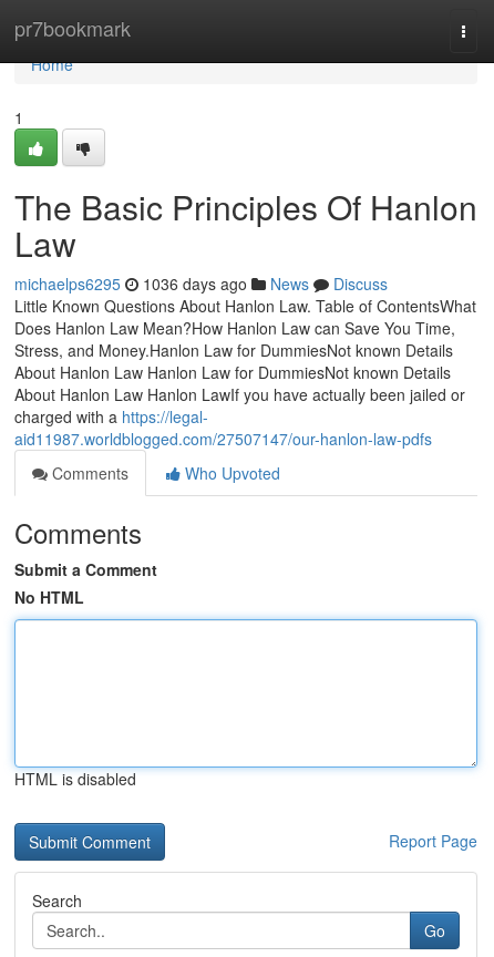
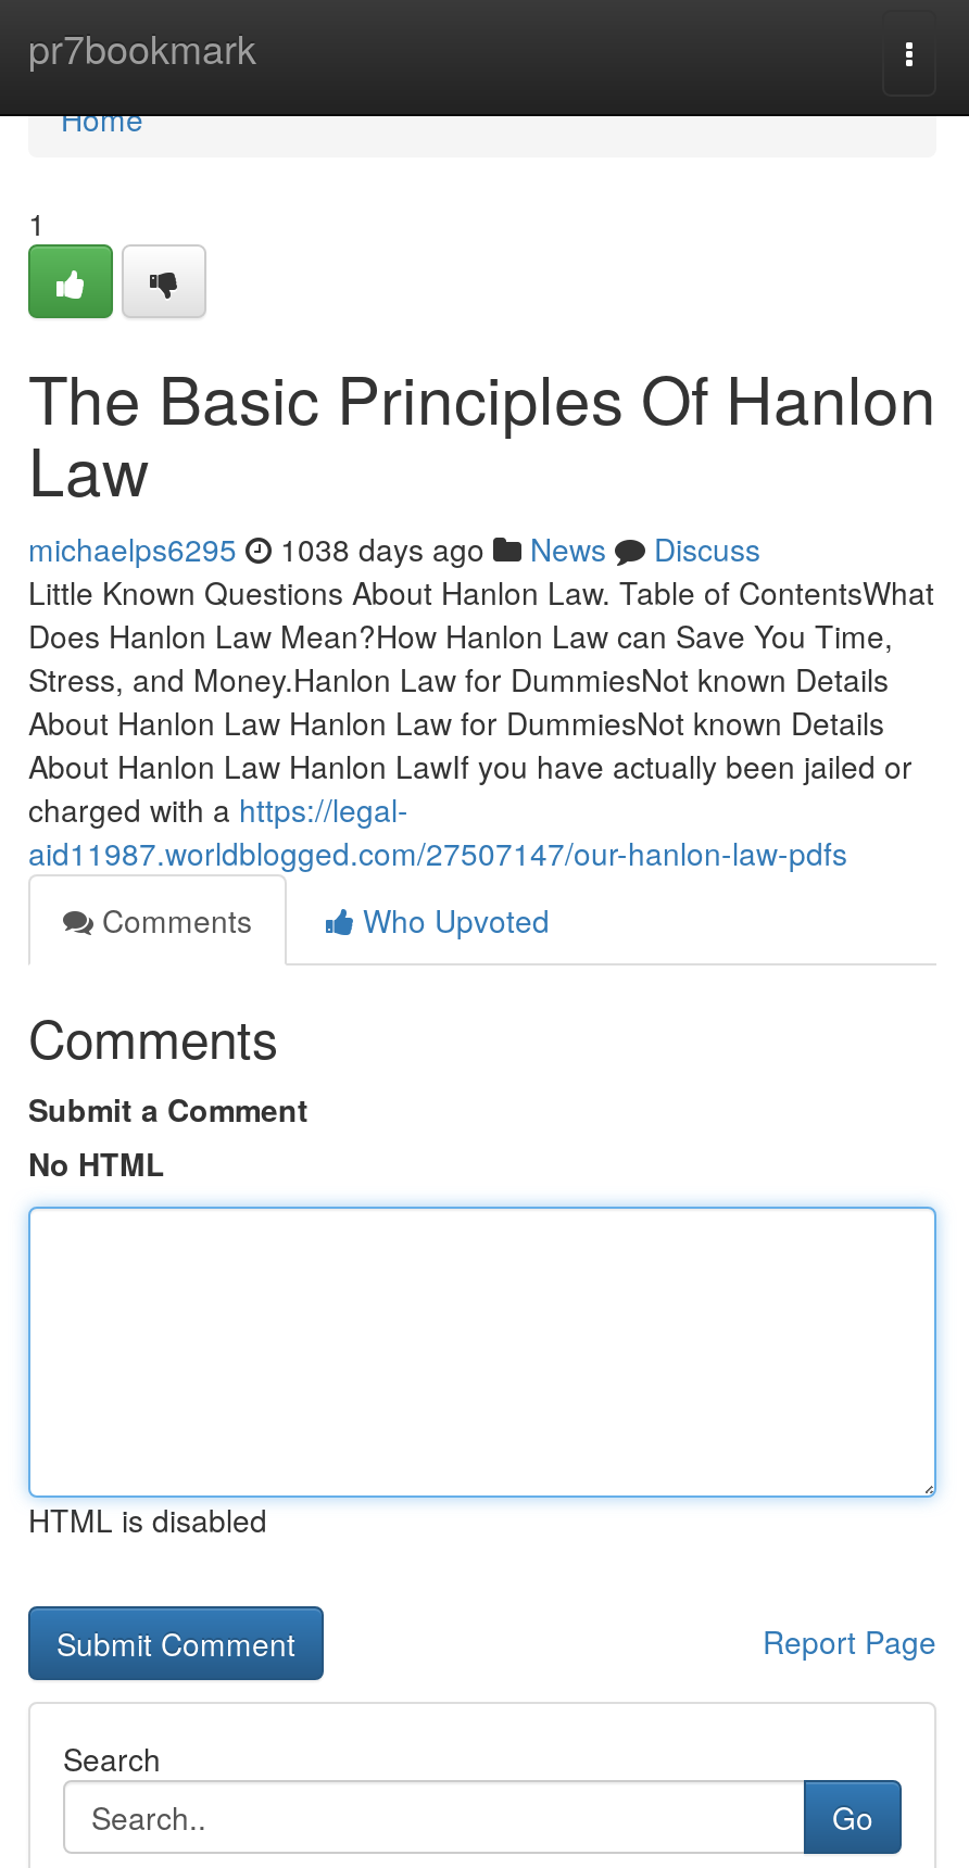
- michaelps6295 1036 days ago News Discuss
+ michaelps6295 1038 days ago News Discuss
